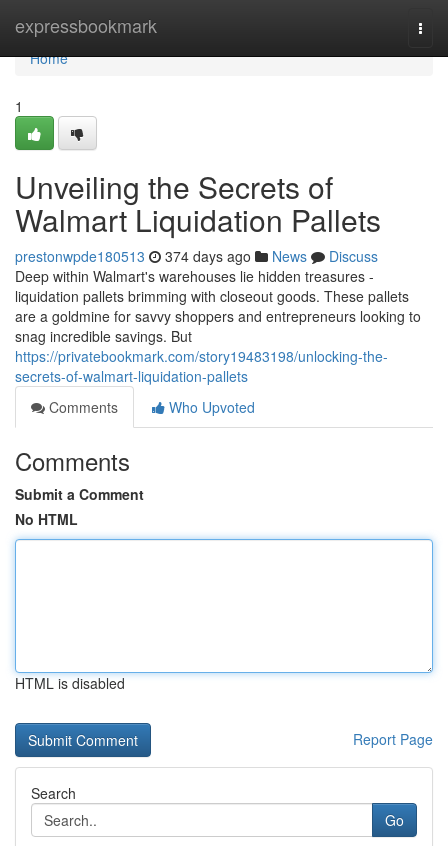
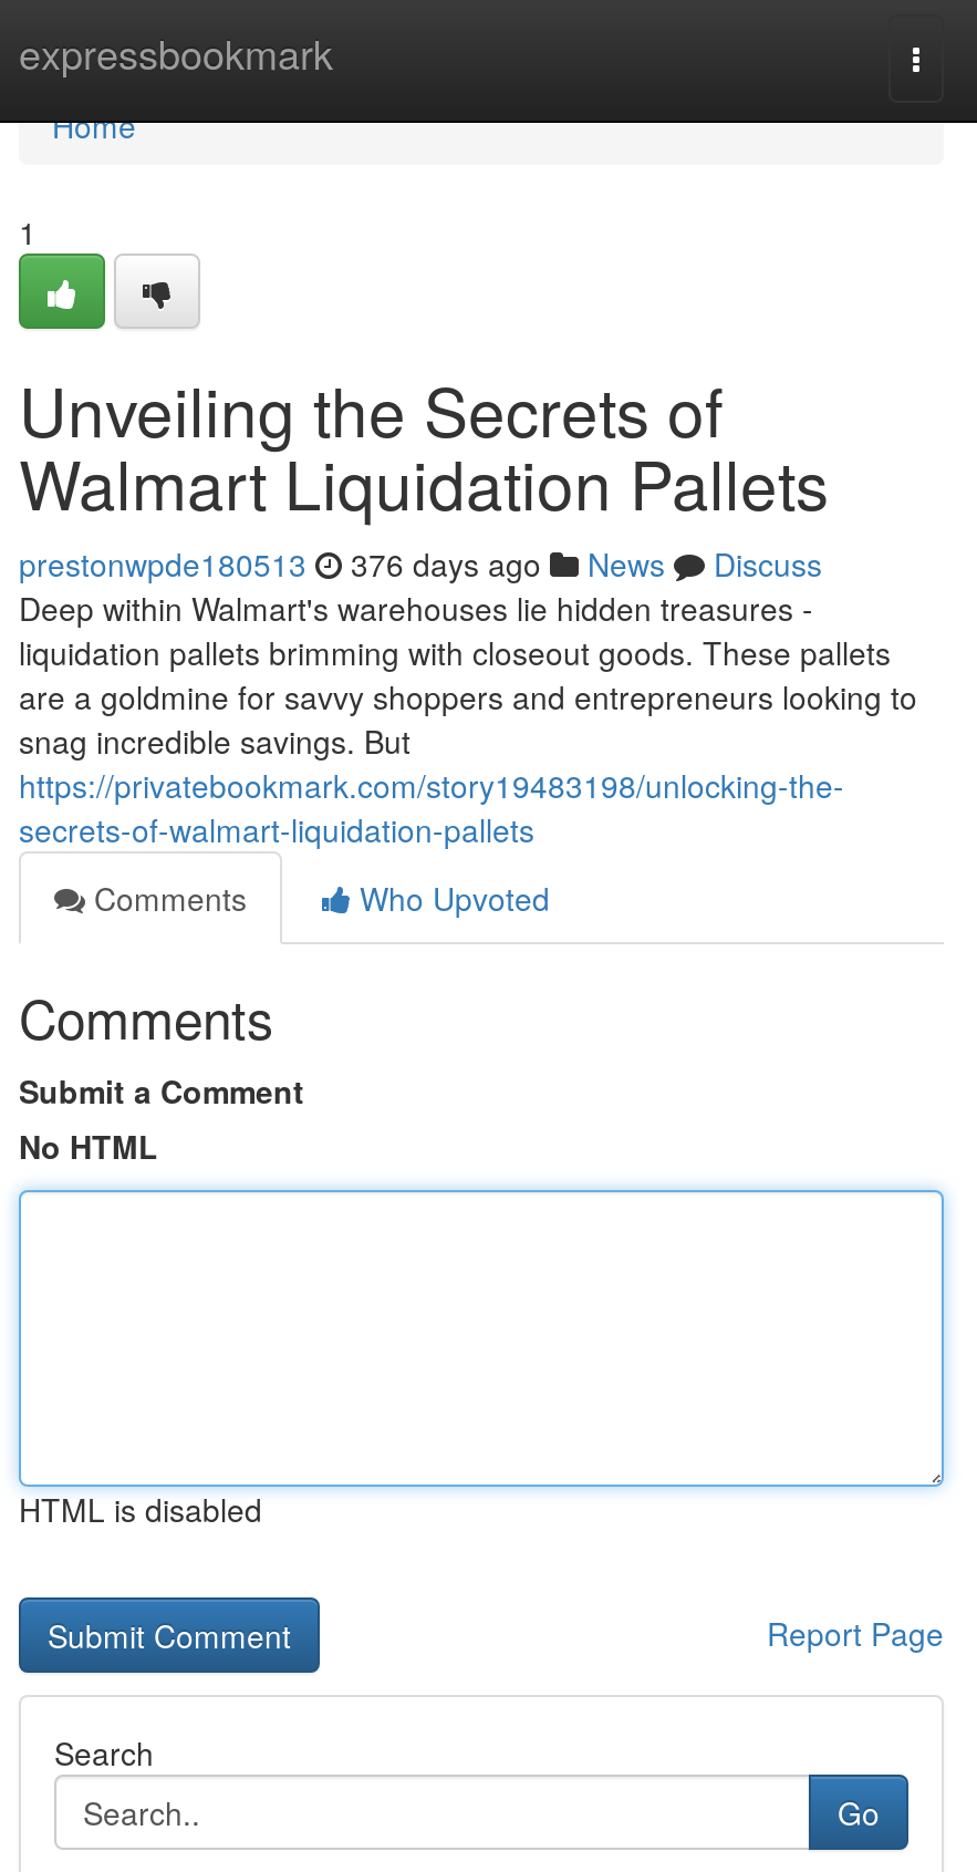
- prestonwpde180513 374 days ago News Discuss
+ prestonwpde180513 376 days ago News Discuss
